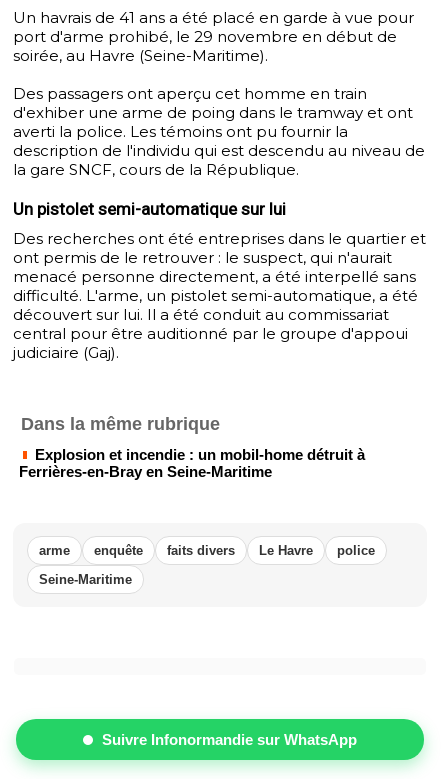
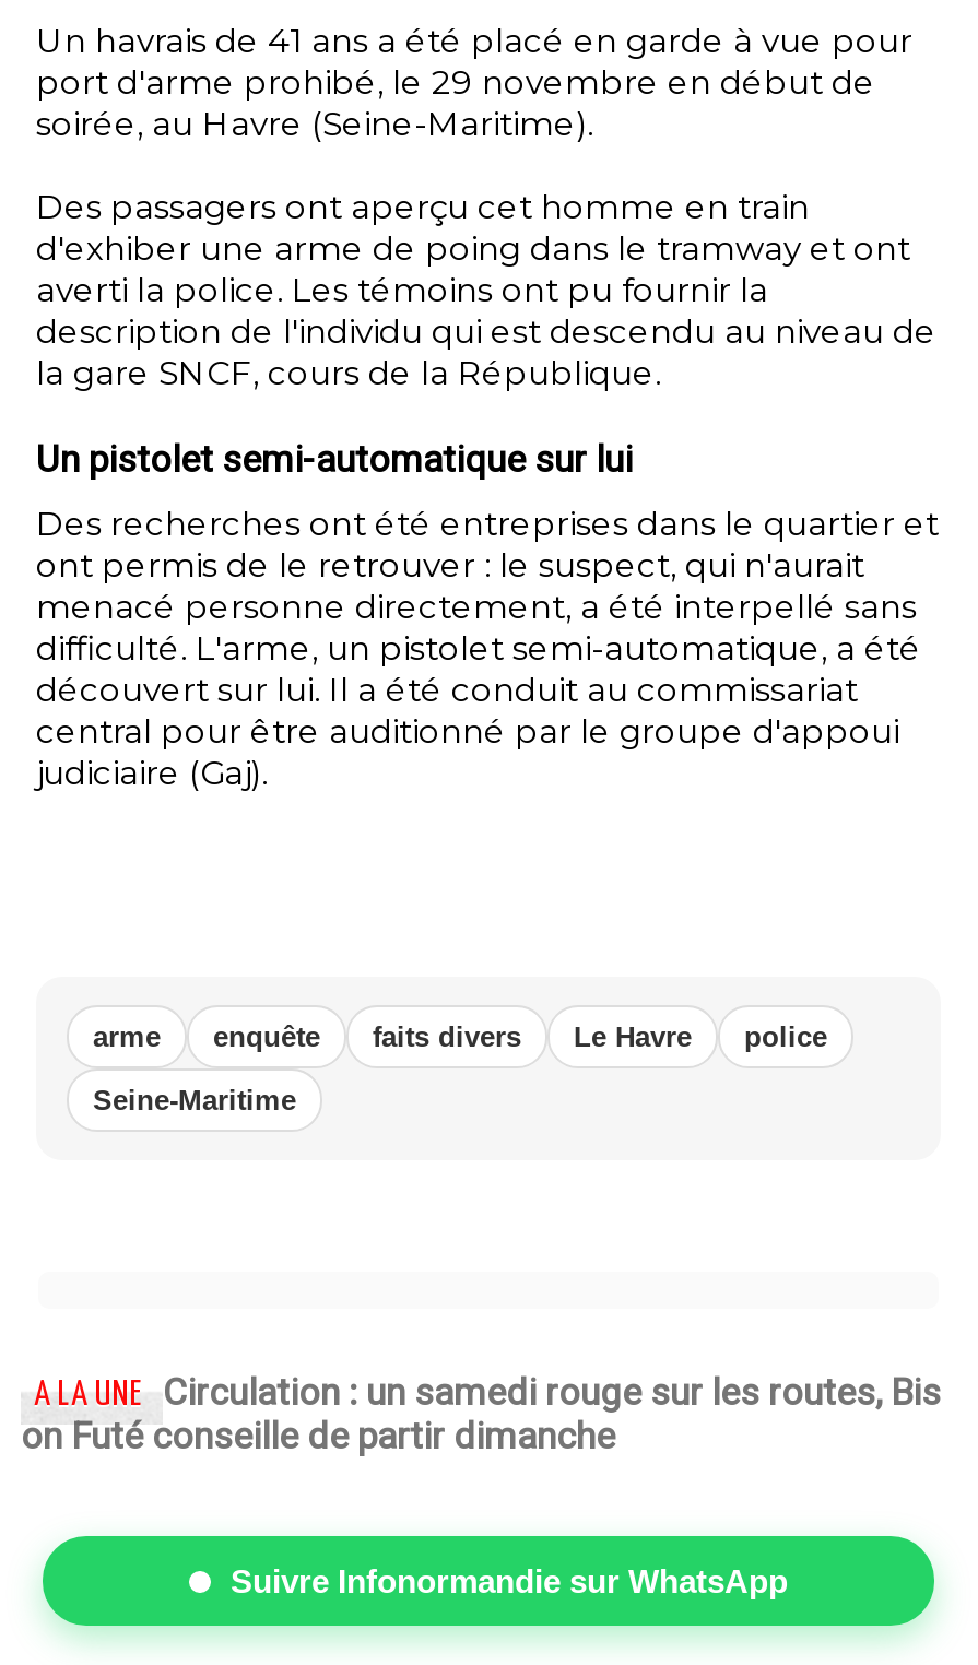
- Dans la même rubrique
- Explosion et incendie : un mobil-home détruit à
- Ferrières-en-Bray en Seine-Maritime

moved up: arme | enquête | faits divers | Le Havre | police | Seine-Maritime

+ A LA UNE Circulation : un samedi rouge sur les routes, Bis
+ on Futé conseille de partir dimanche
